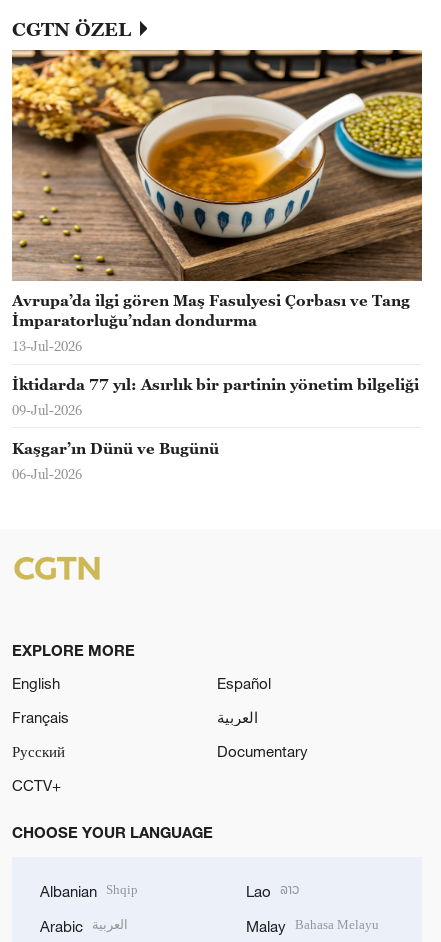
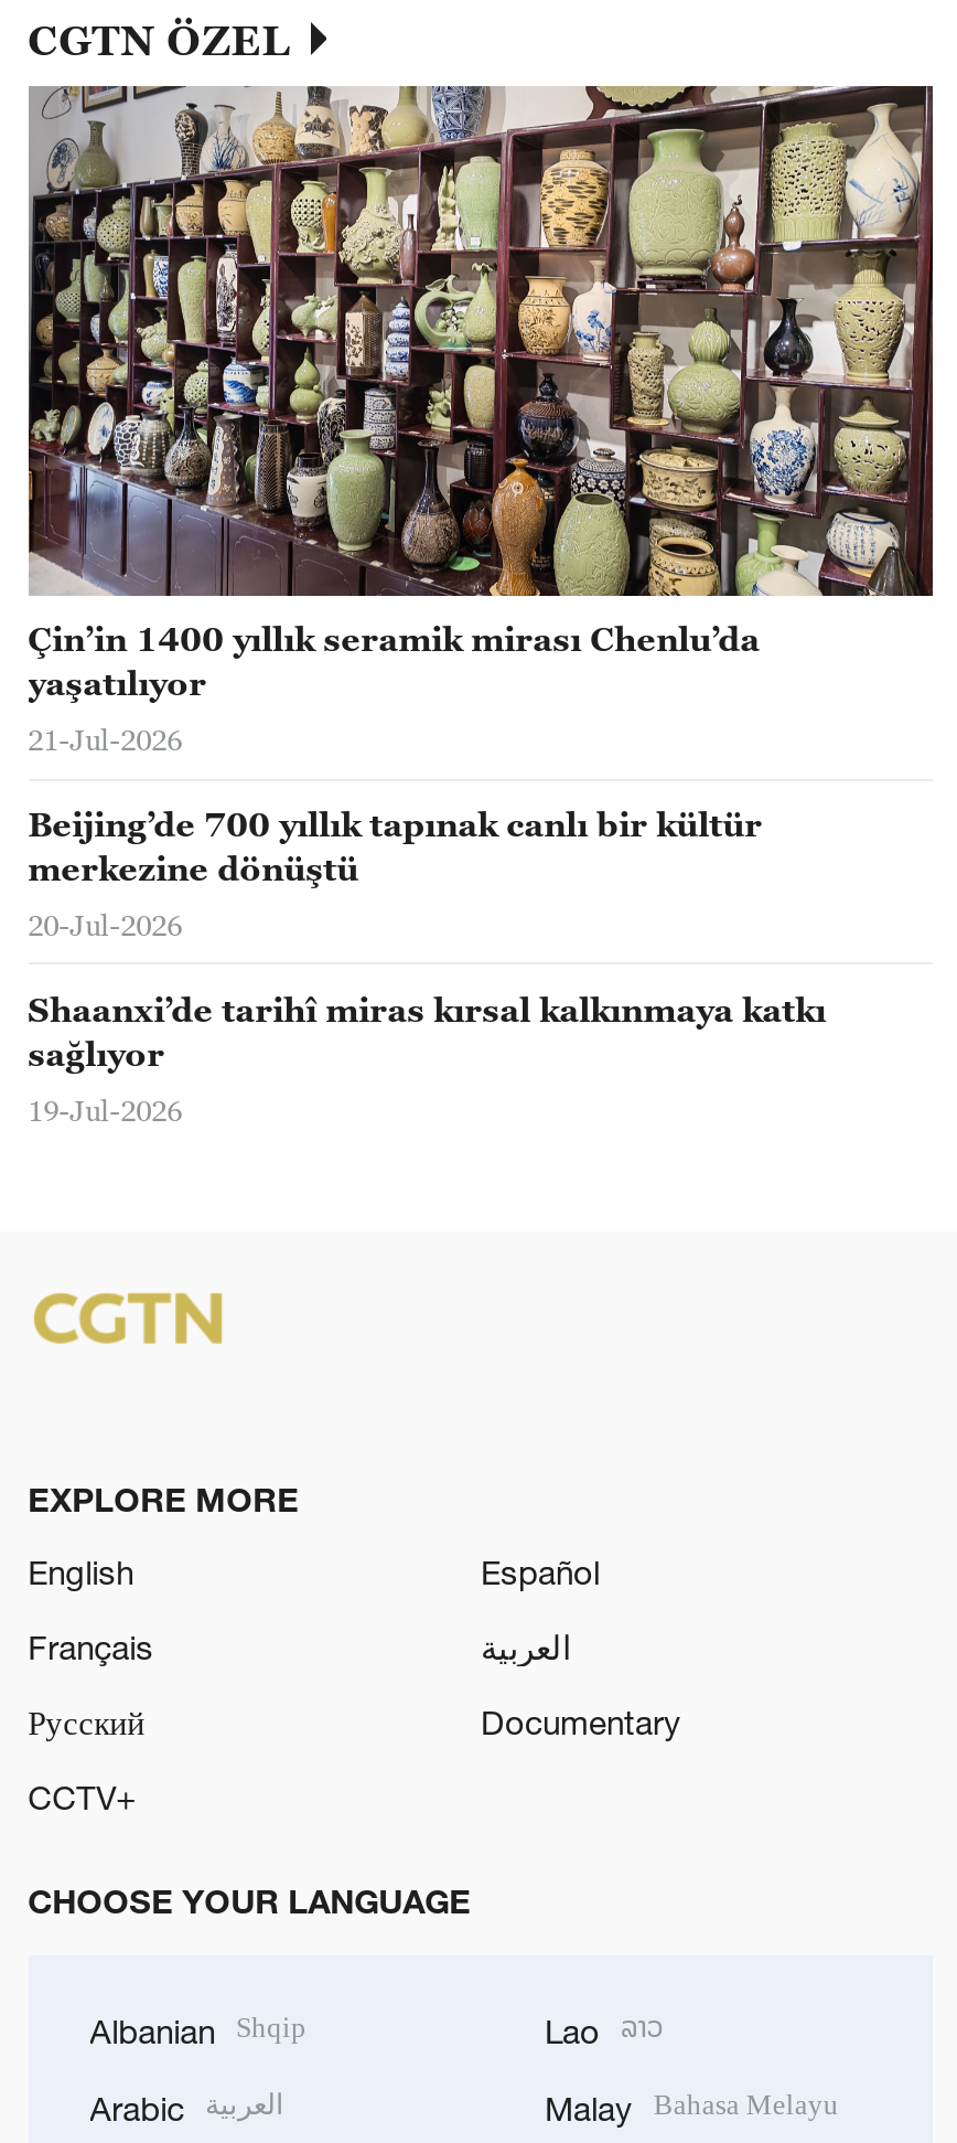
- [image]
- Avrupa’da ilgi gören Maş Fasulyesi Çorbası ve Tang
- İmparatorluğu’ndan dondurma
+ [image]
+ Çin’in 1400 yıllık seramik mirası Chenlu’da
+ yaşatılıyor

- 13-Jul-2026
+ 21-Jul-2026

- İktidarda 77 yıl: Asırlık bir partinin yönetim bilgeliği
+ Beijing’de 700 yıllık tapınak canlı bir kültür
+ merkezine dönüştü

- 09-Jul-2026
+ 20-Jul-2026

- Kaşgar’ın Dünü ve Bugünü
+ Shaanxi’de tarihî miras kırsal kalkınmaya katkı
+ sağlıyor

- 06-Jul-2026
+ 19-Jul-2026
